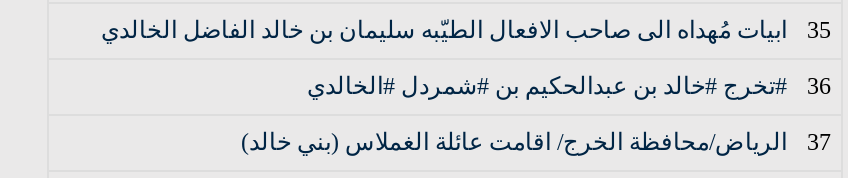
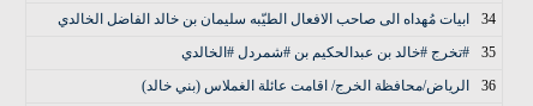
- 35 ابيات مُهداه الى صاحب الافعال الطيّبه سليمان بن خالد الفاضل الخالدي
+ 34 ابيات مُهداه الى صاحب الافعال الطيّبه سليمان بن خالد الفاضل الخالدي

- 36 #تخرج #خالد بن عبدالحكيم بن #شمردل #الخالدي
+ 35 #تخرج #خالد بن عبدالحكيم بن #شمردل #الخالدي

- 37 الرياض/محافظة الخرج/ اقامت عائلة الغملاس (بني خالد)
+ 36 الرياض/محافظة الخرج/ اقامت عائلة الغملاس (بني خالد)
